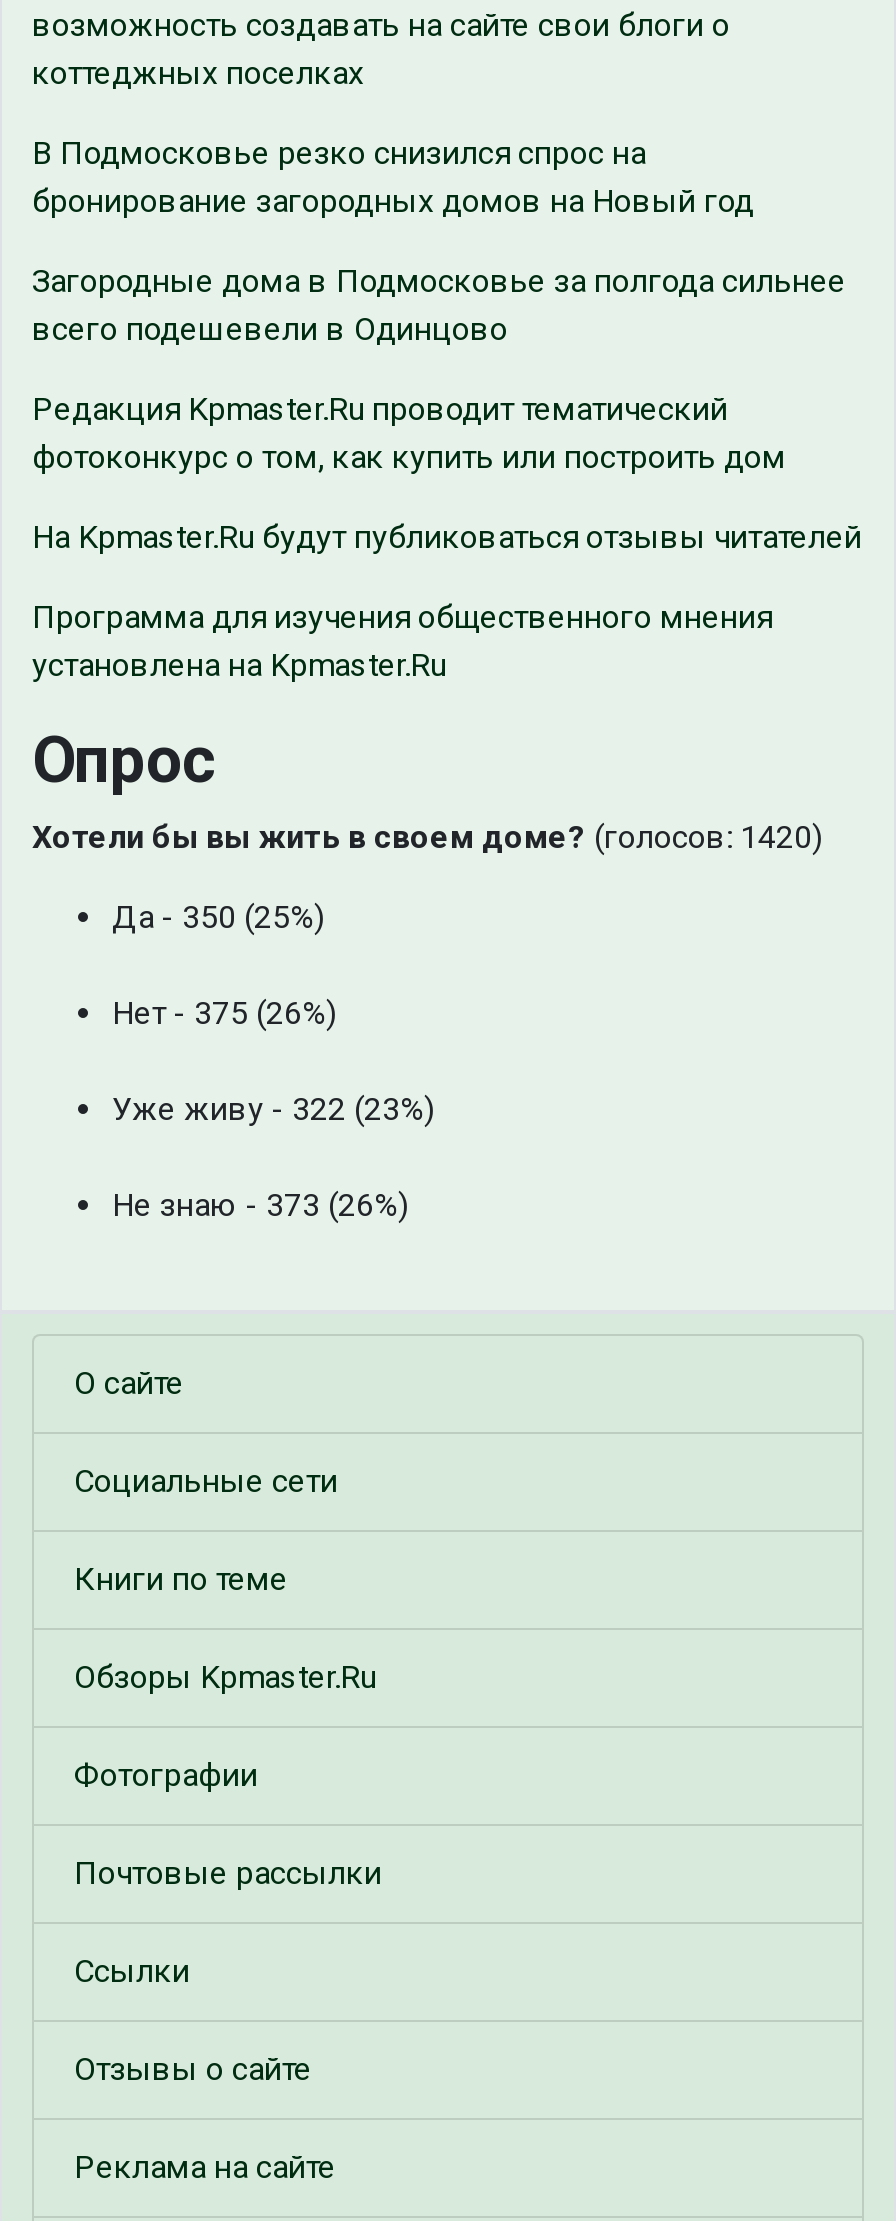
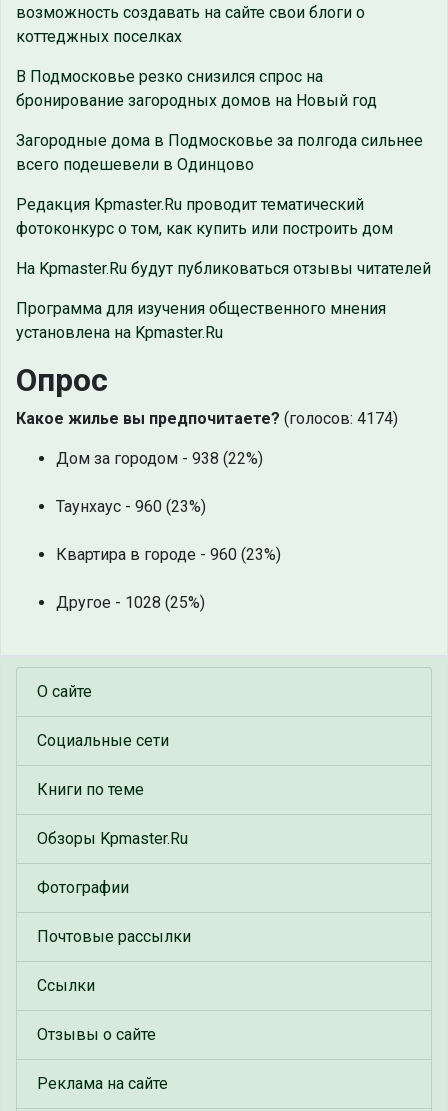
- Хотели бы вы жить в своем доме? (голосов: 1420)
+ Какое жилье вы предпочитаете? (голосов: 4174)

- Да - 350 (25%)
+ Дом за городом - 938 (22%)

- Нет - 375 (26%)
+ Таунхаус - 960 (23%)

- Уже живу - 322 (23%)
+ Квартира в городе - 960 (23%)

- Не знаю - 373 (26%)
+ Другое - 1028 (25%)
